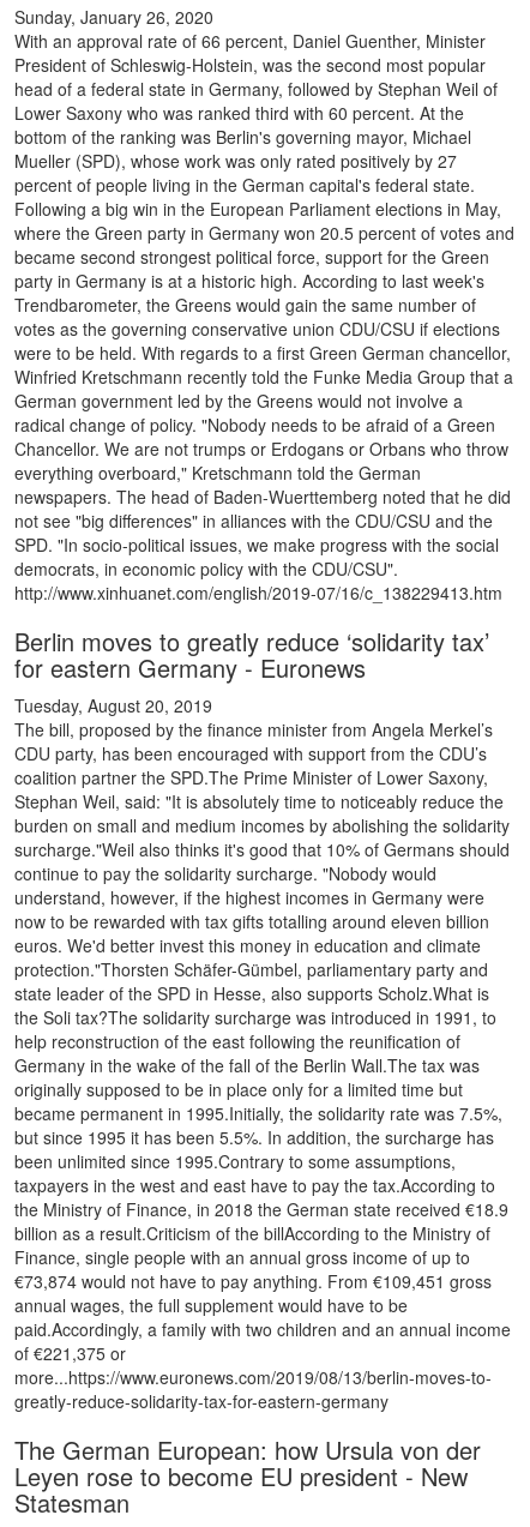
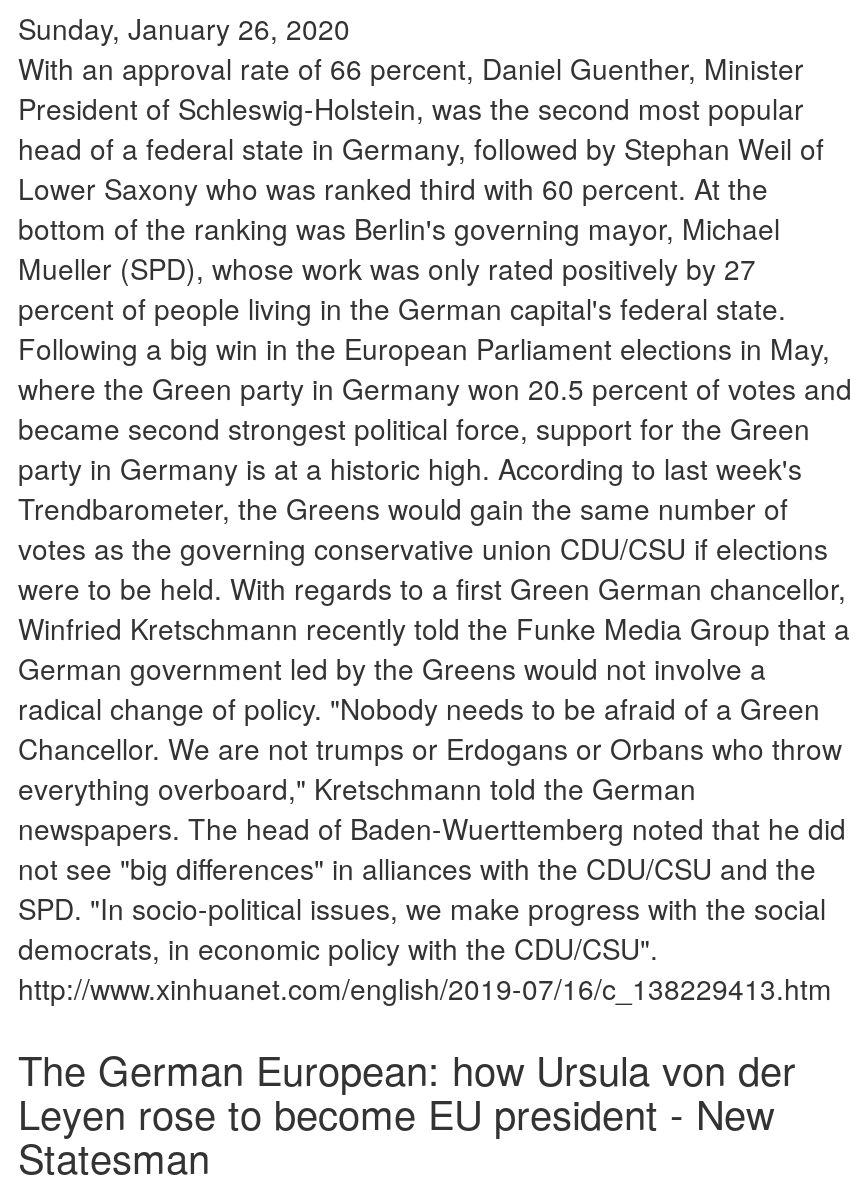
- Berlin moves to greatly reduce ‘solidarity tax’
- for eastern Germany - Euronews
- Tuesday, August 20, 2019
- The bill, proposed by the finance minister from Angela Merkel’s
- CDU party, has been encouraged with support from the CDU’s
- coalition partner the SPD.The Prime Minister of Lower Saxony,
- Stephan Weil, said: "It is absolutely time to noticeably reduce the
- burden on small and medium incomes by abolishing the solidarity
- surcharge."Weil also thinks it's good that 10% of Germans should
- continue to pay the solidarity surcharge. "Nobody would
- understand, however, if the highest incomes in Germany were
- now to be rewarded with tax gifts totalling around eleven billion
- euros. We'd better invest this money in education and climate
- protection."Thorsten Schäfer-Gümbel, parliamentary party and
- state leader of the SPD in Hesse, also supports Scholz.What is
- the Soli tax?The solidarity surcharge was introduced in 1991, to
- help reconstruction of the east following the reunification of
- Germany in the wake of the fall of the Berlin Wall.The tax was
- originally supposed to be in place only for a limited time but
- became permanent in 1995.Initially, the solidarity rate was 7.5%,
- but since 1995 it has been 5.5%. In addition, the surcharge has
- been unlimited since 1995.Contrary to some assumptions,
- taxpayers in the west and east have to pay the tax.According to
- the Ministry of Finance, in 2018 the German state received €18.9
- billion as a result.Criticism of the billAccording to the Ministry of
- Finance, single people with an annual gross income of up to
- €73,874 would not have to pay anything. From €109,451 gross
- annual wages, the full supplement would have to be
- paid.Accordingly, a family with two children and an annual income
- of €221,375 or
- more...https://www.euronews.com/2019/08/13/berlin-moves-to-
- greatly-reduce-solidarity-tax-for-eastern-germany
